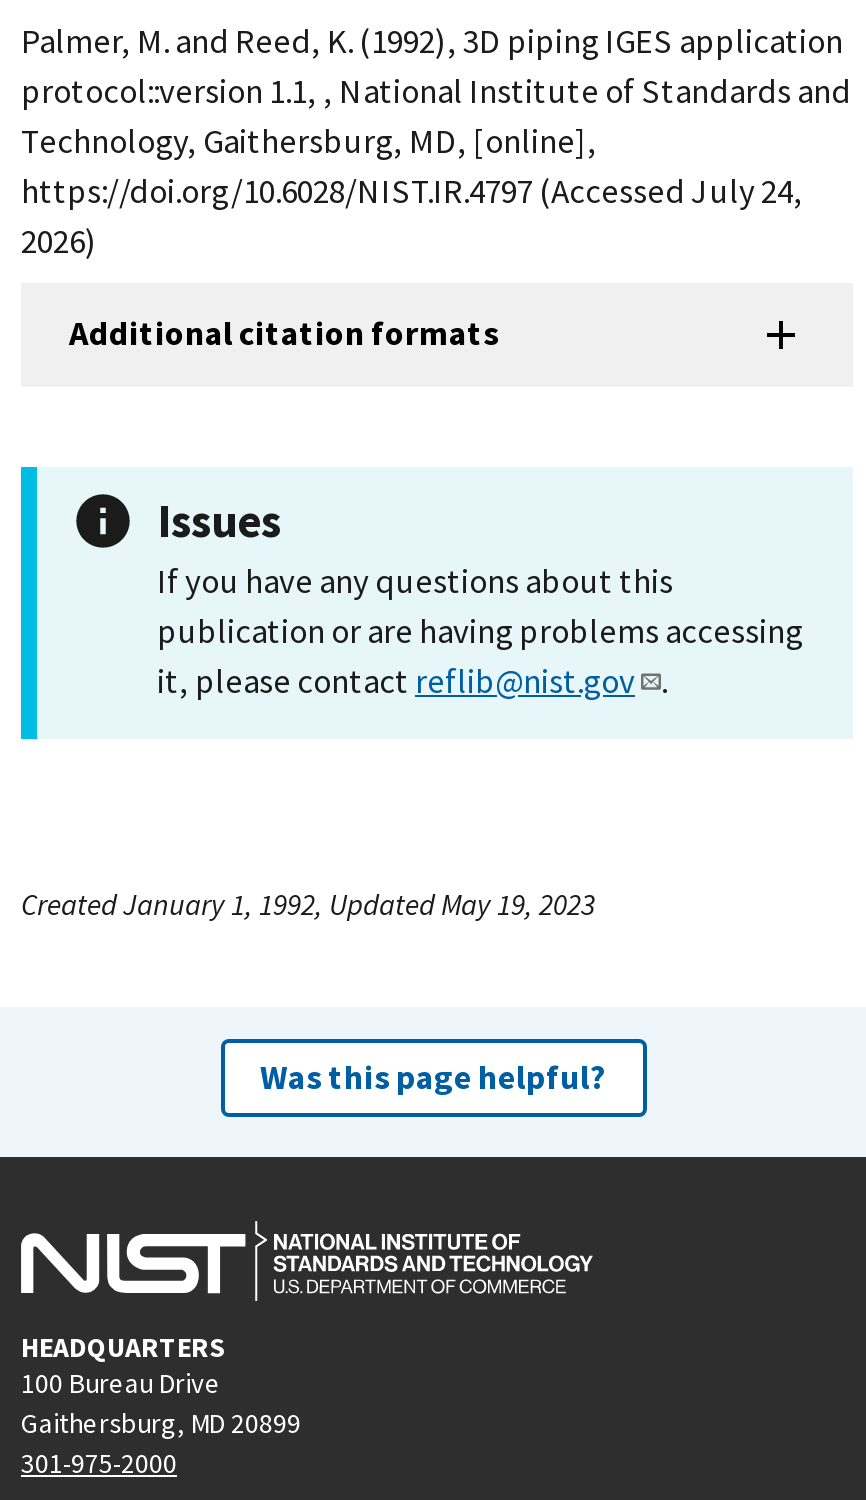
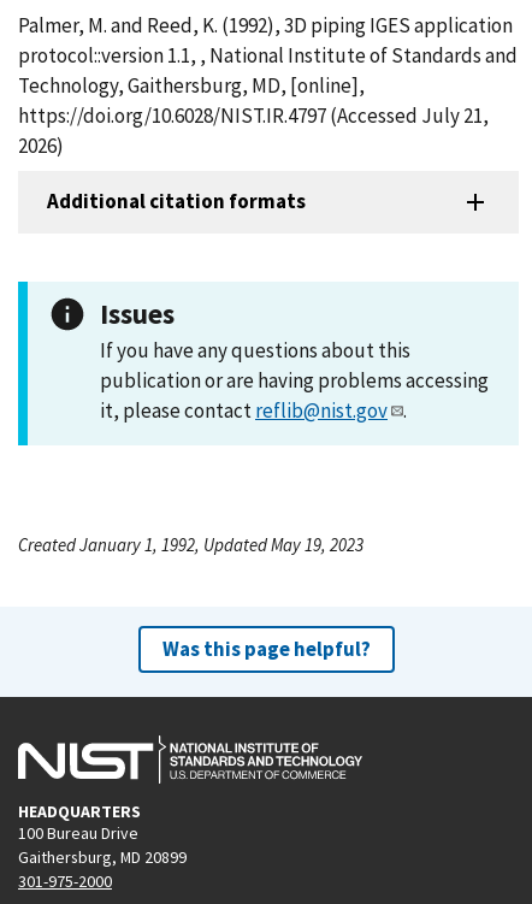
- https://doi.org/10.6028/NIST.IR.4797 (Accessed July 24,
+ https://doi.org/10.6028/NIST.IR.4797 (Accessed July 21,
